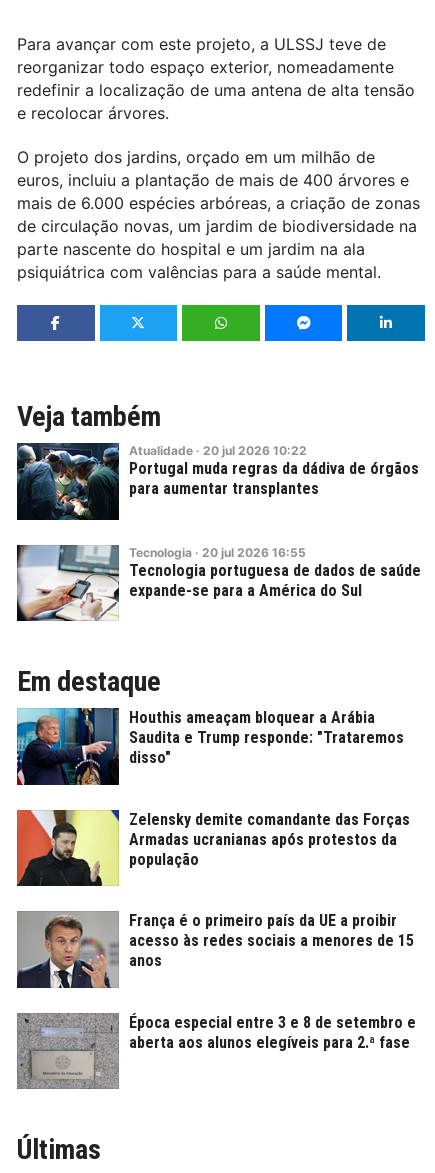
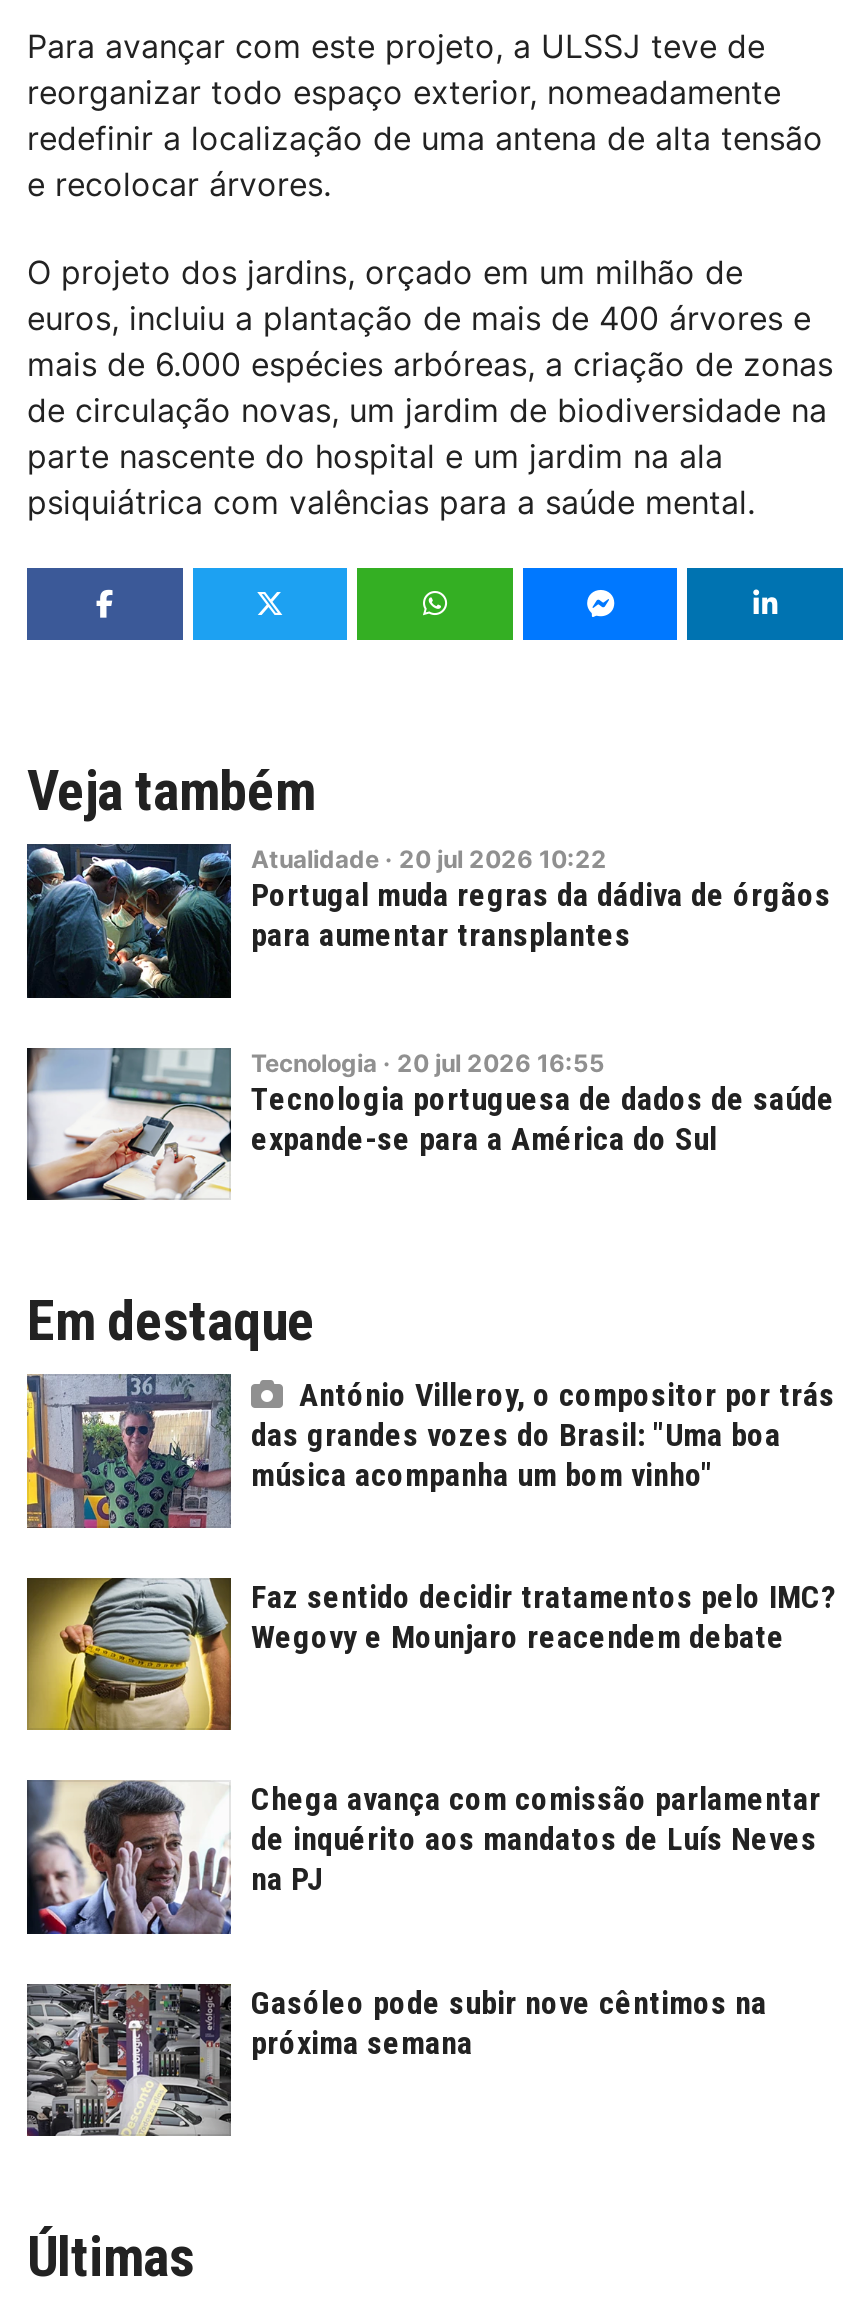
- [image]
- Houthis ameaçam bloquear a Arábia
- Saudita e Trump responde: "Trataremos
- disso"
+ [image]
+ António Villeroy, o compositor por trás
+ das grandes vozes do Brasil: "Uma boa
+ música acompanha um bom vinho"

- [image]
- Zelensky demite comandante das Forças
- Armadas ucranianas após protestos da
- população
+ [image]
+ Faz sentido decidir tratamentos pelo IMC?
+ Wegovy e Mounjaro reacendem debate

- [image]
- França é o primeiro país da UE a proibir
- acesso às redes sociais a menores de 15
- anos
+ [image]
+ Chega avança com comissão parlamentar
+ de inquérito aos mandatos de Luís Neves
+ na PJ

- [image]
- Época especial entre 3 e 8 de setembro e
- aberta aos alunos elegíveis para 2.ª fase
+ [image]
+ Gasóleo pode subir nove cêntimos na
+ próxima semana
